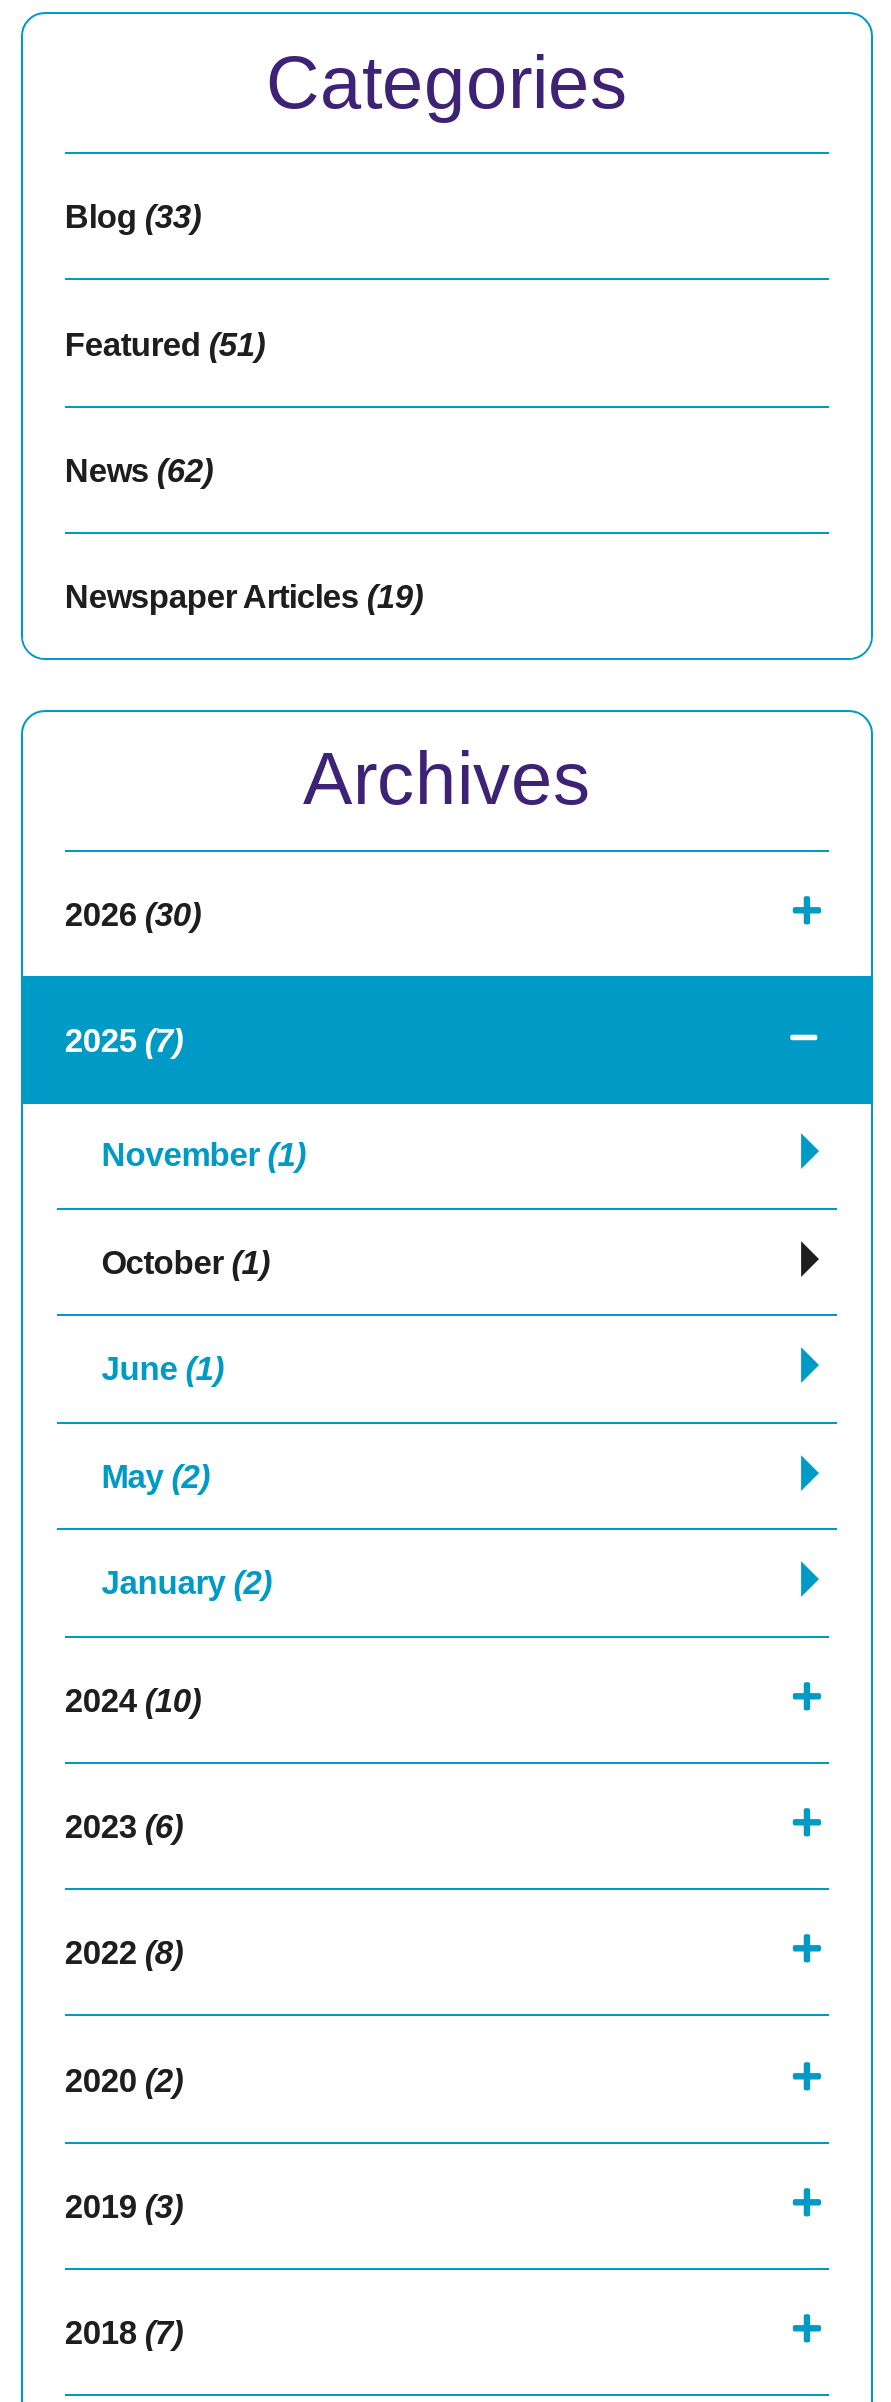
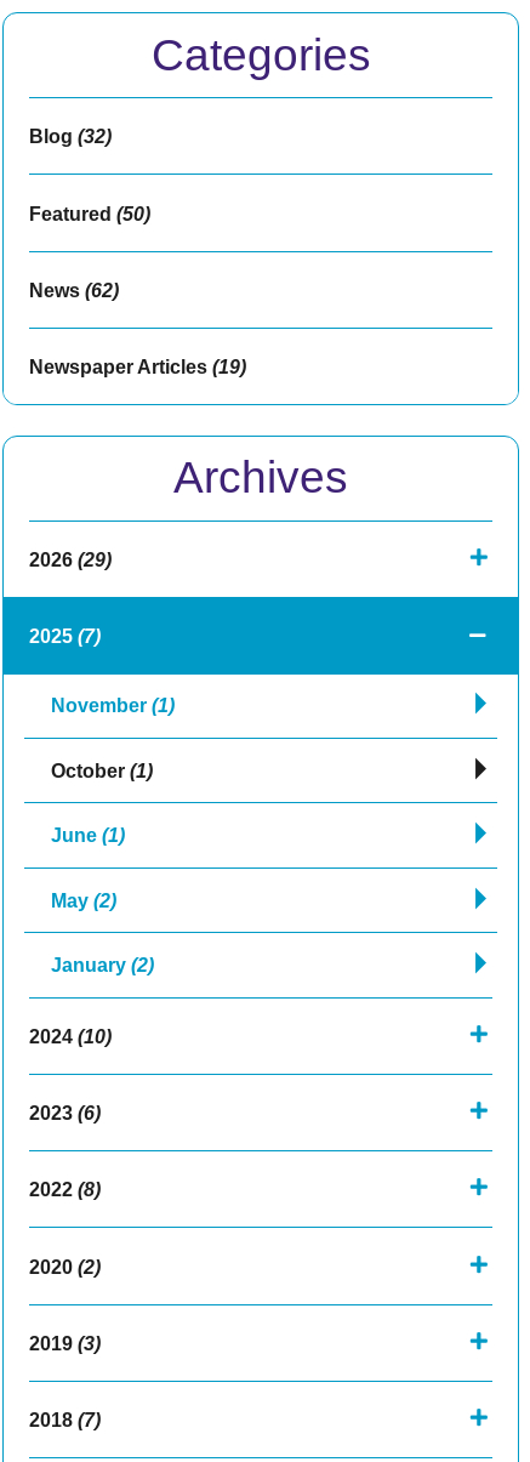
- Blog (33)
+ Blog (32)

- Featured (51)
+ Featured (50)

- 2026 (30)
+ 2026 (29)
